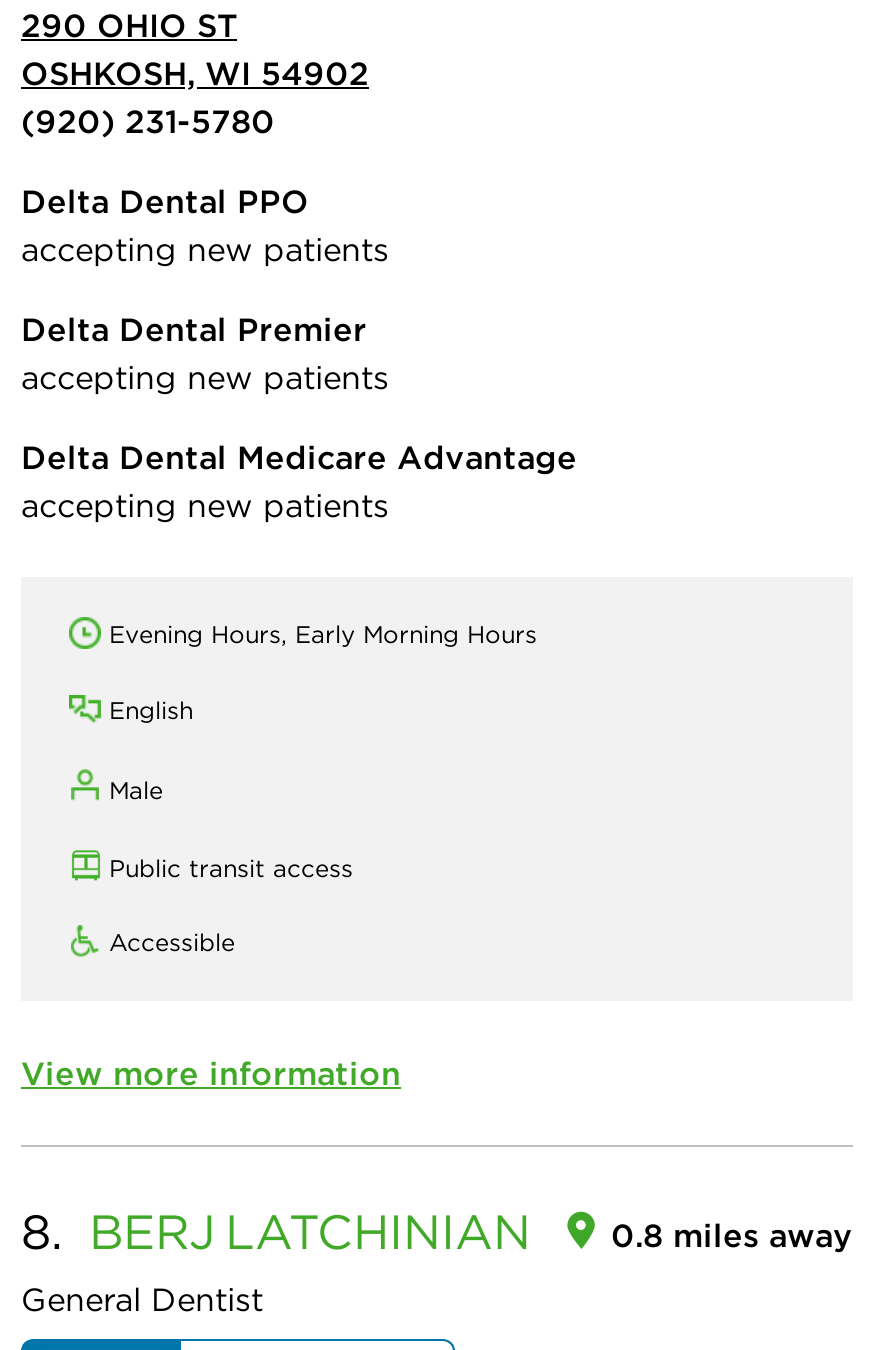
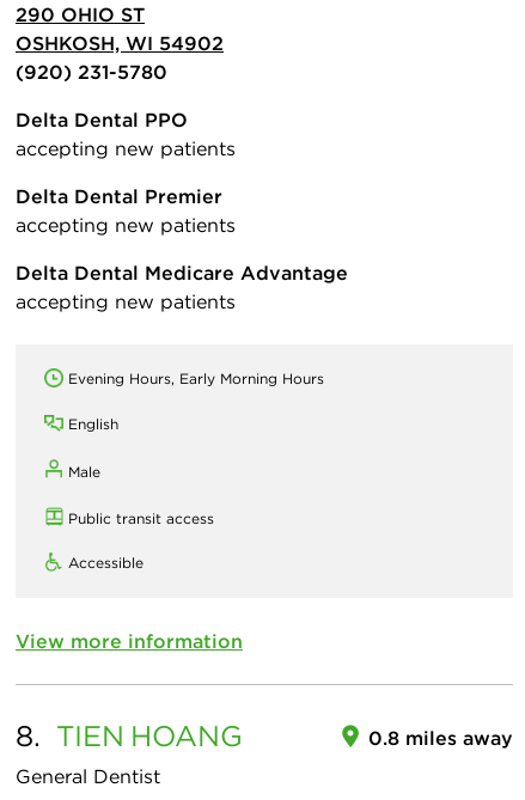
- 8. BERJ LATCHINIAN
+ 8. TIEN HOANG
